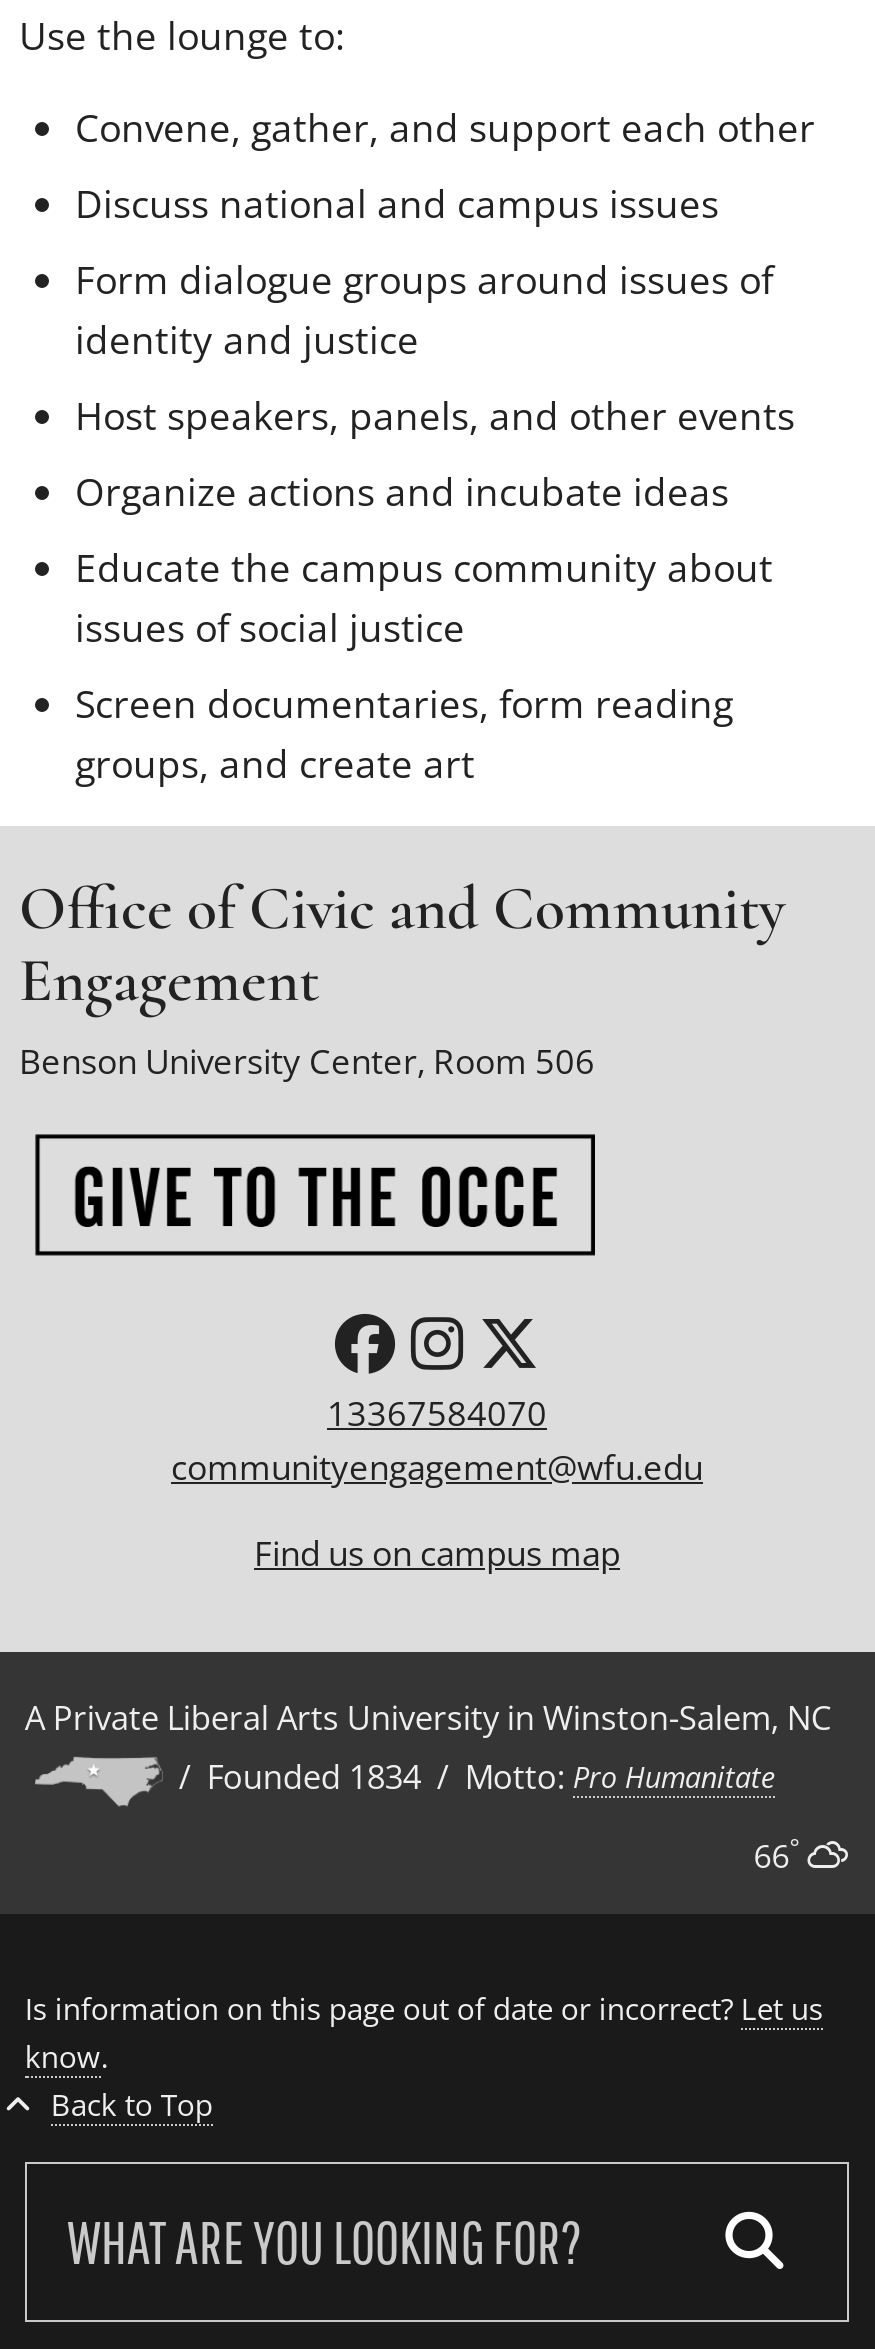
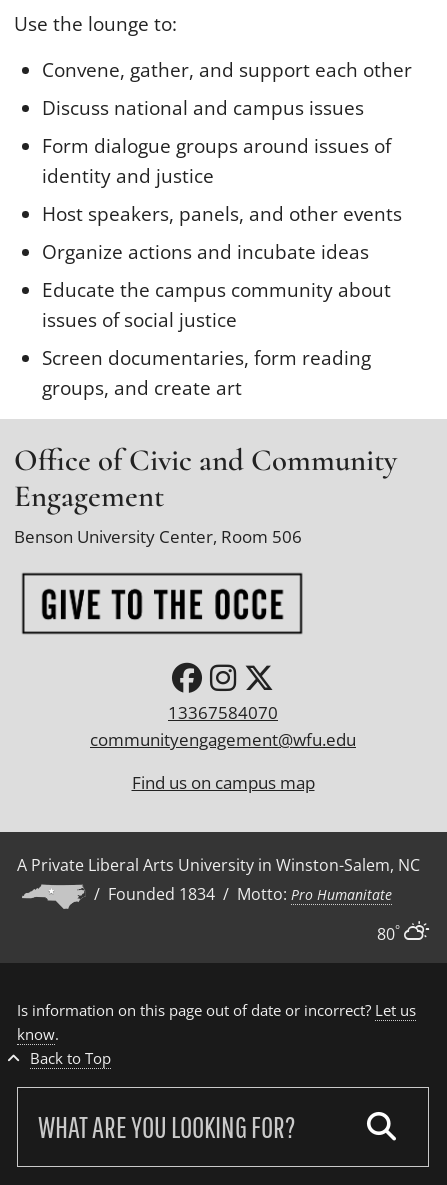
- 66°
+ 80°
